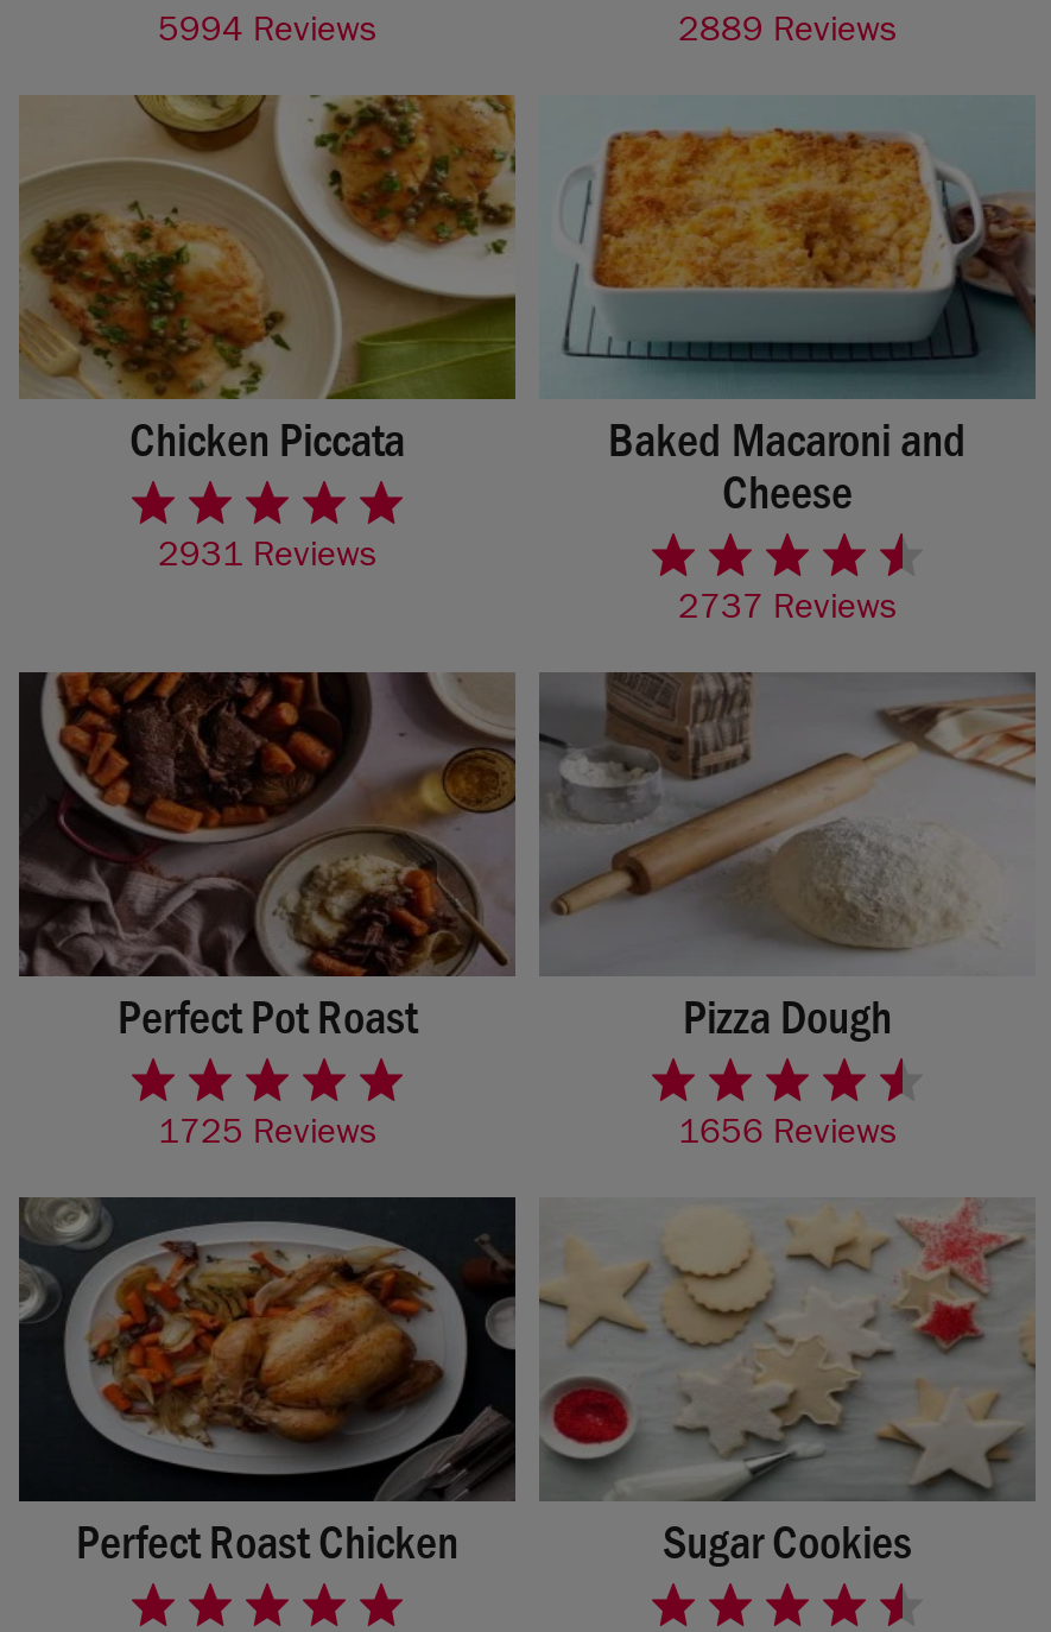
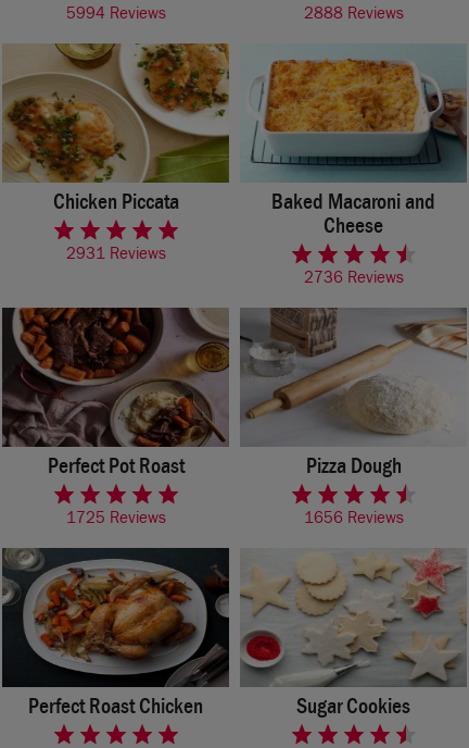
- 2889 Reviews
+ 2888 Reviews

- 2737 Reviews
+ 2736 Reviews
